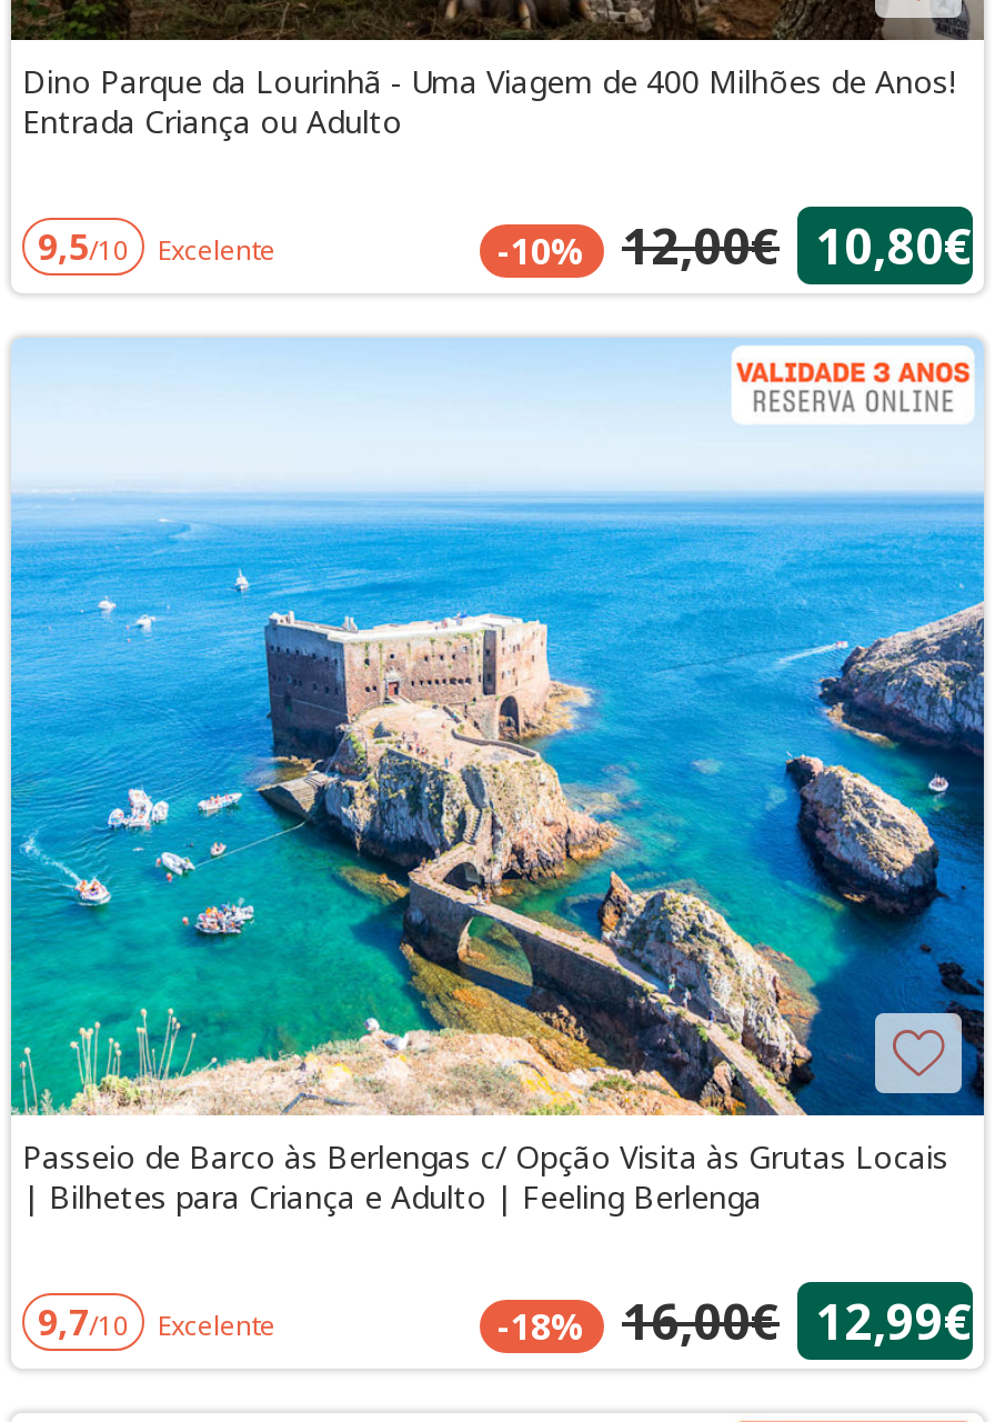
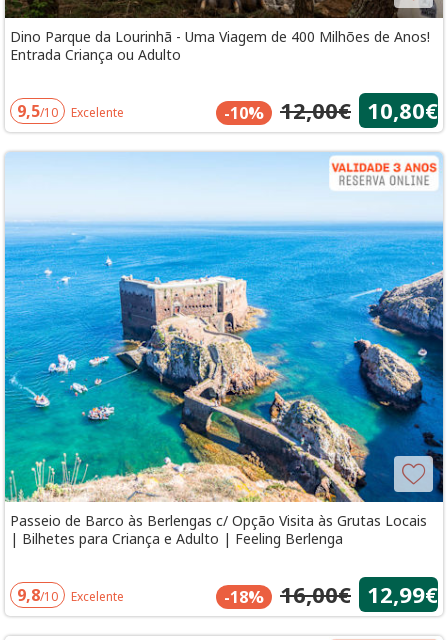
- 9,7/10 Excelente
+ 9,8/10 Excelente
